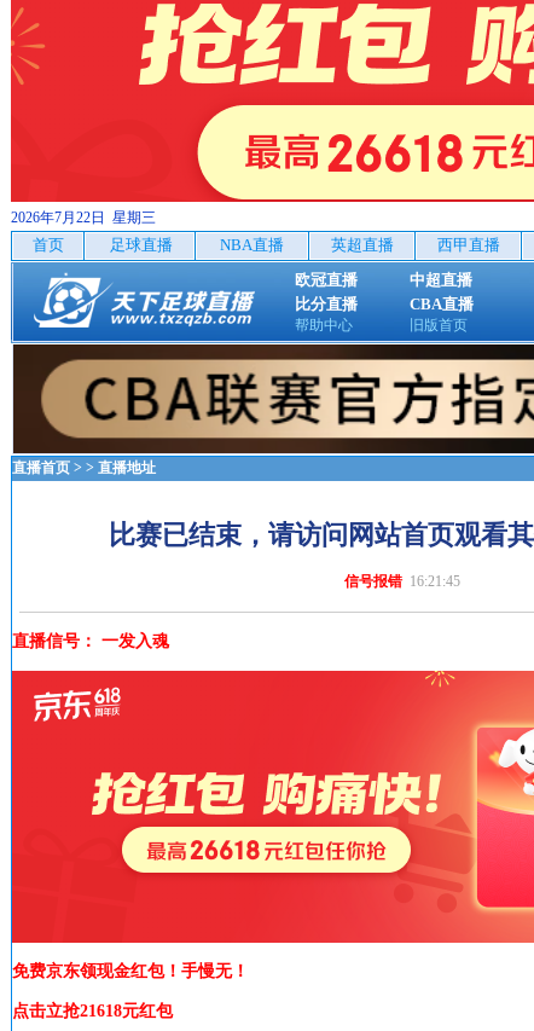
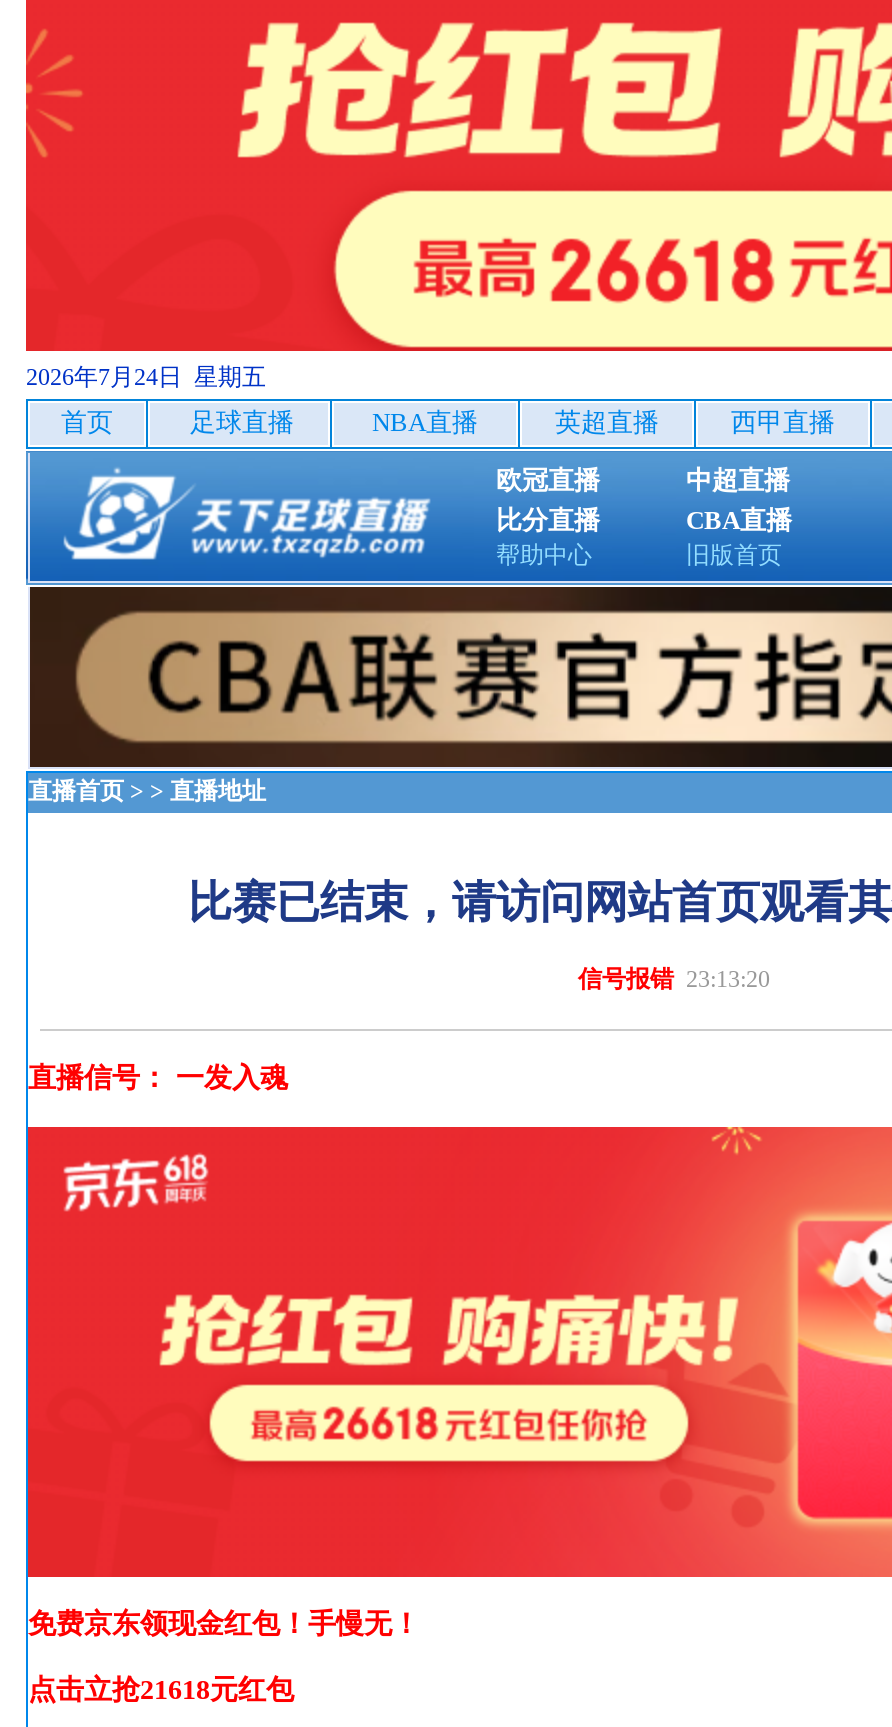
- 信号报错16:21:45
+ 信号报错23:13:20
